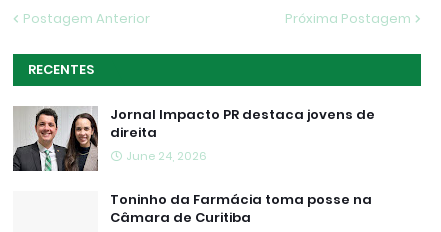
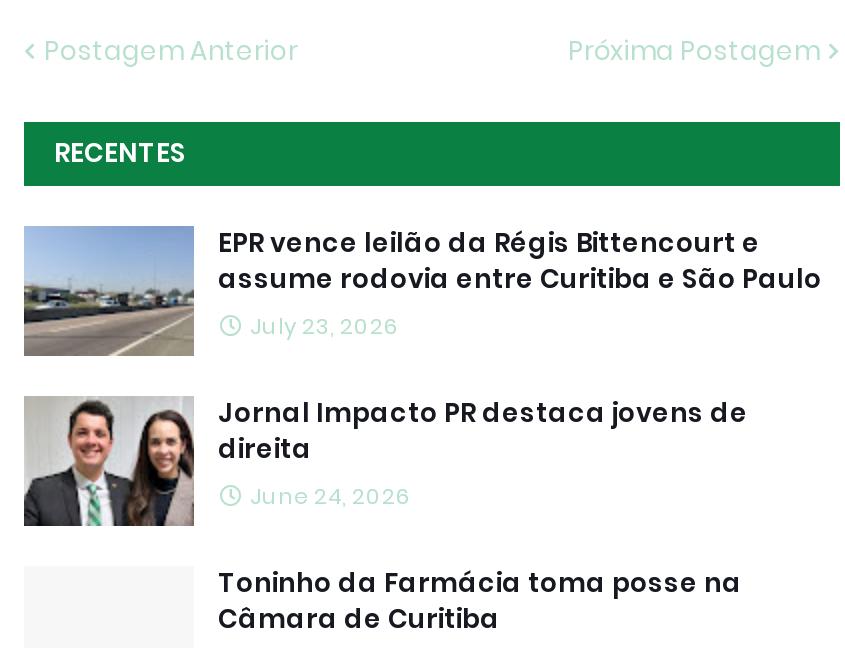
+ [image]
+ EPR vence leilão da Régis Bittencourt e
+ assume rodovia entre Curitiba e São Paulo
+ July 23, 2026
